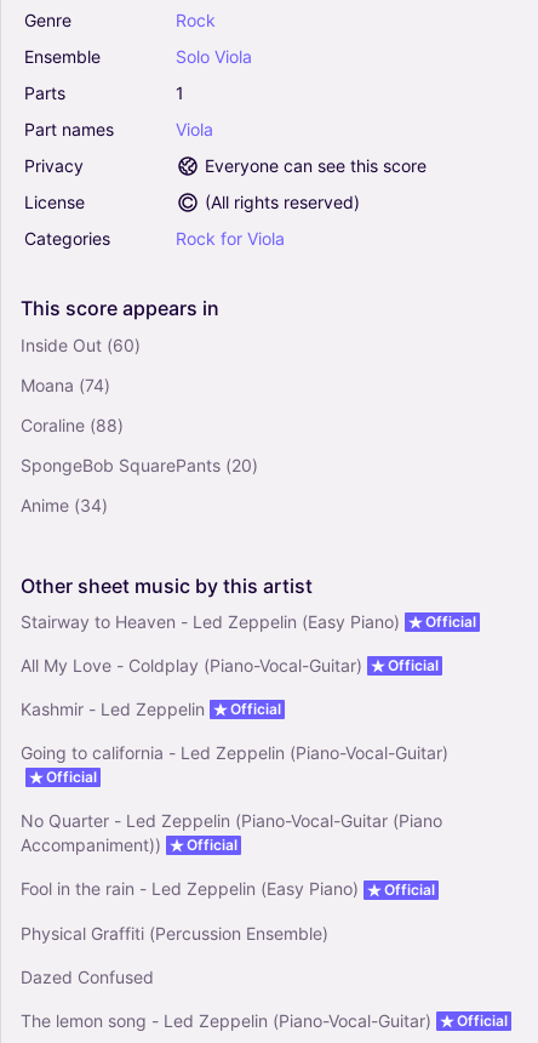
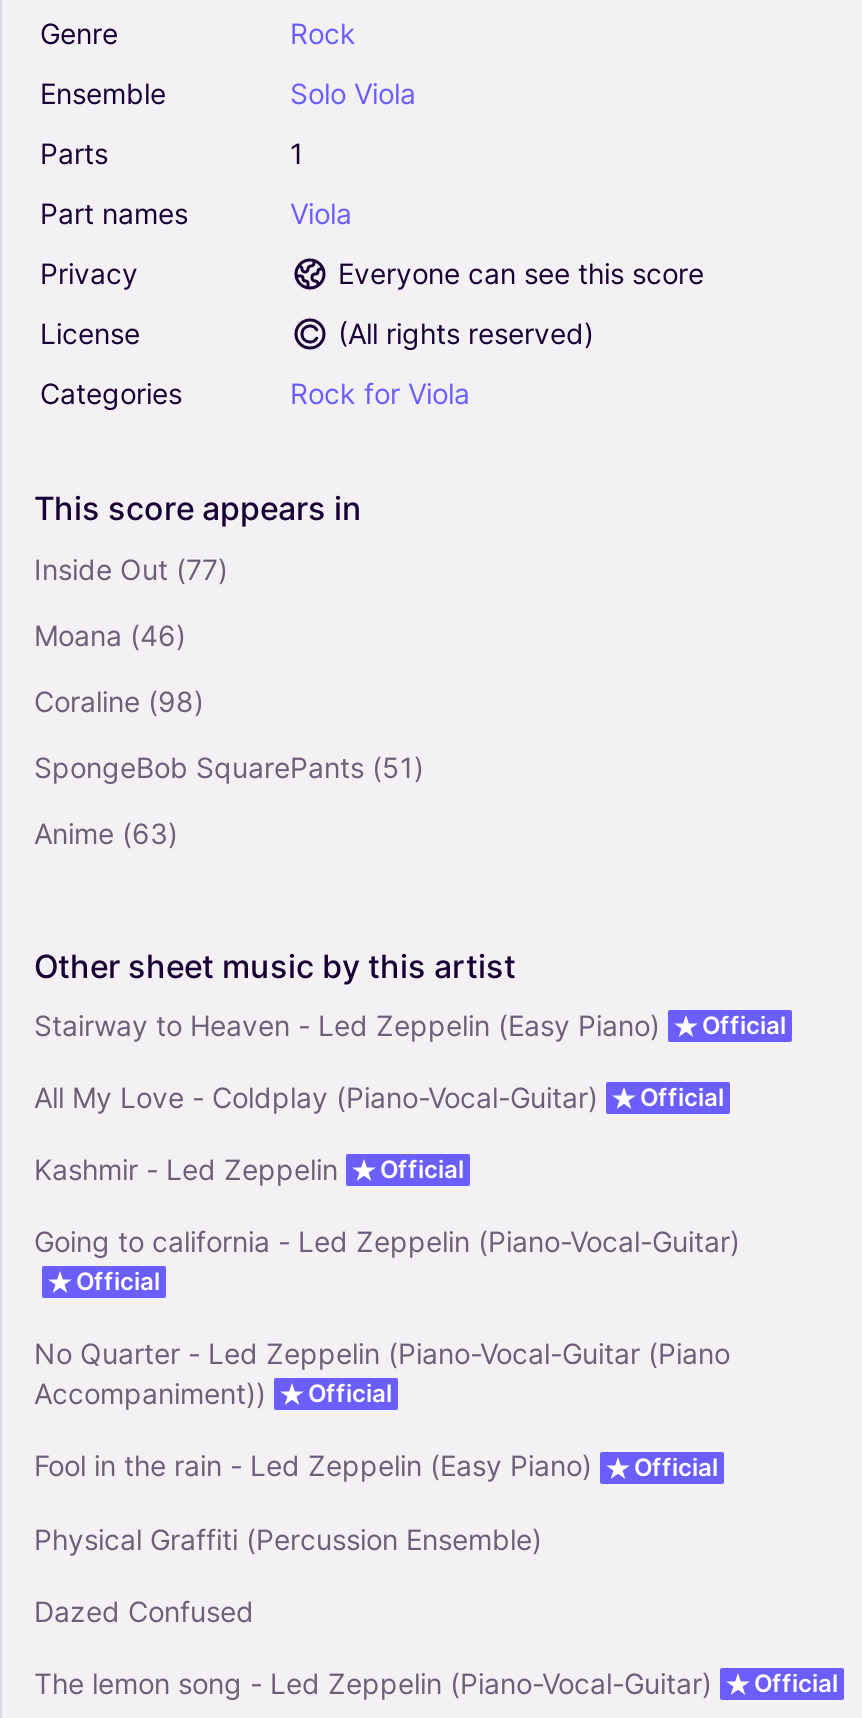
- Inside Out (60)
+ Inside Out (77)

- Moana (74)
+ Moana (46)

- Coraline (88)
+ Coraline (98)

- SpongeBob SquarePants (20)
+ SpongeBob SquarePants (51)

- Anime (34)
+ Anime (63)
